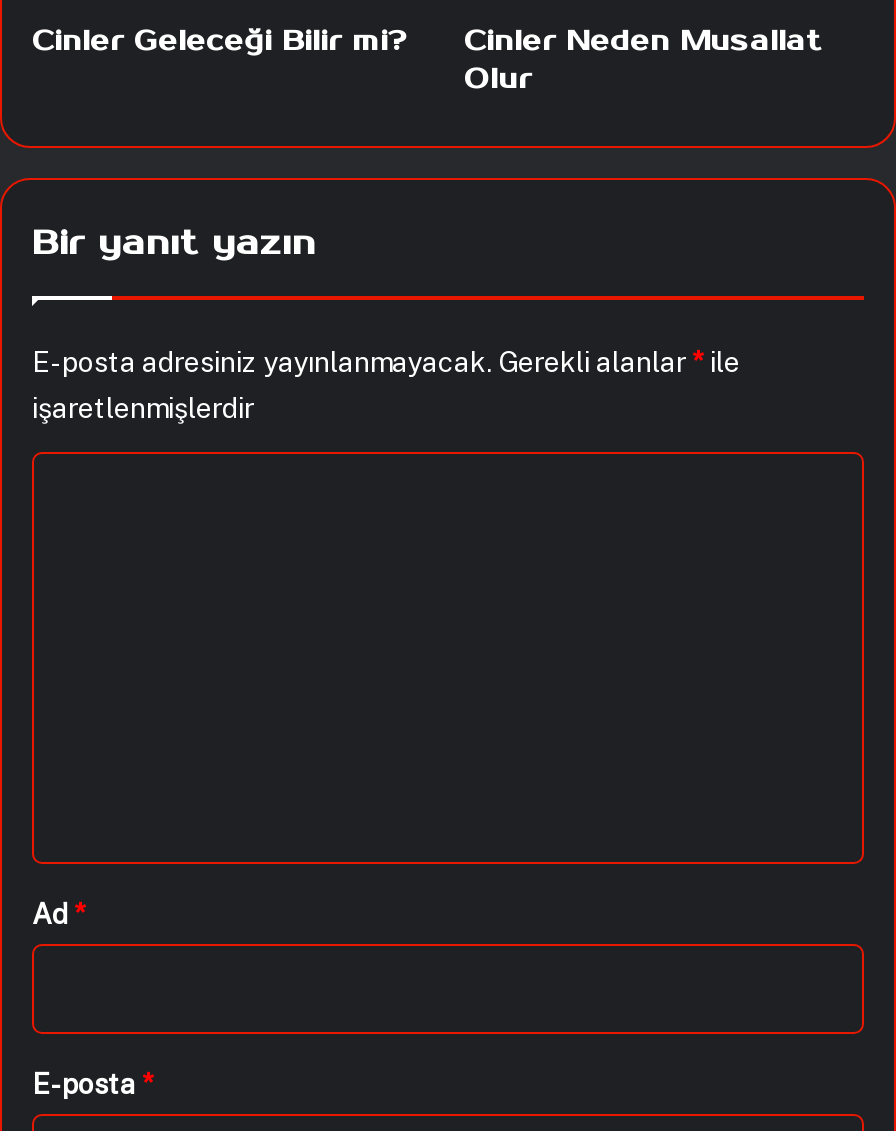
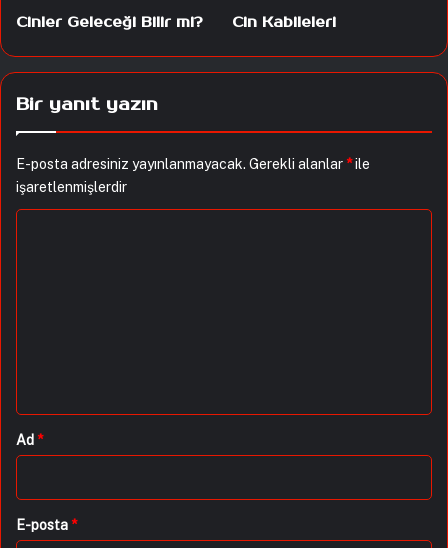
- Cinler Neden Musallat
- Olur
+ Cin Kabileleri
